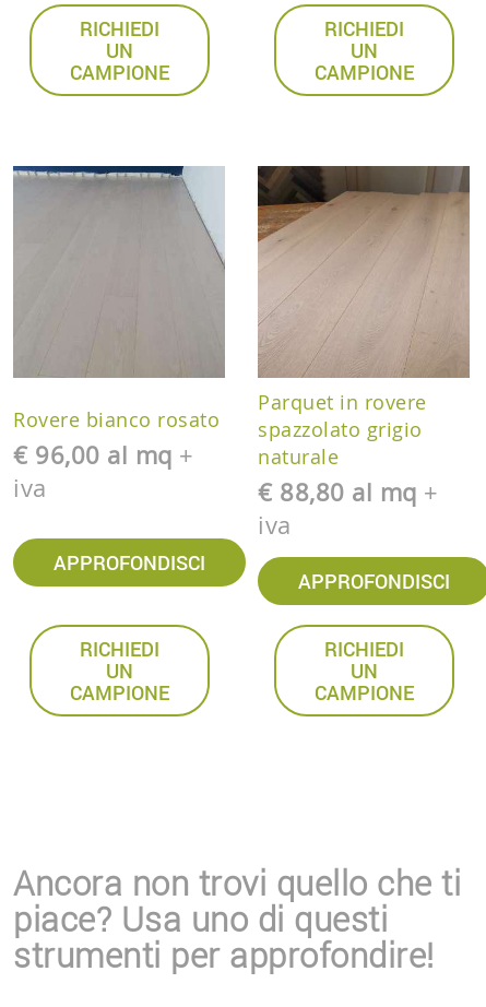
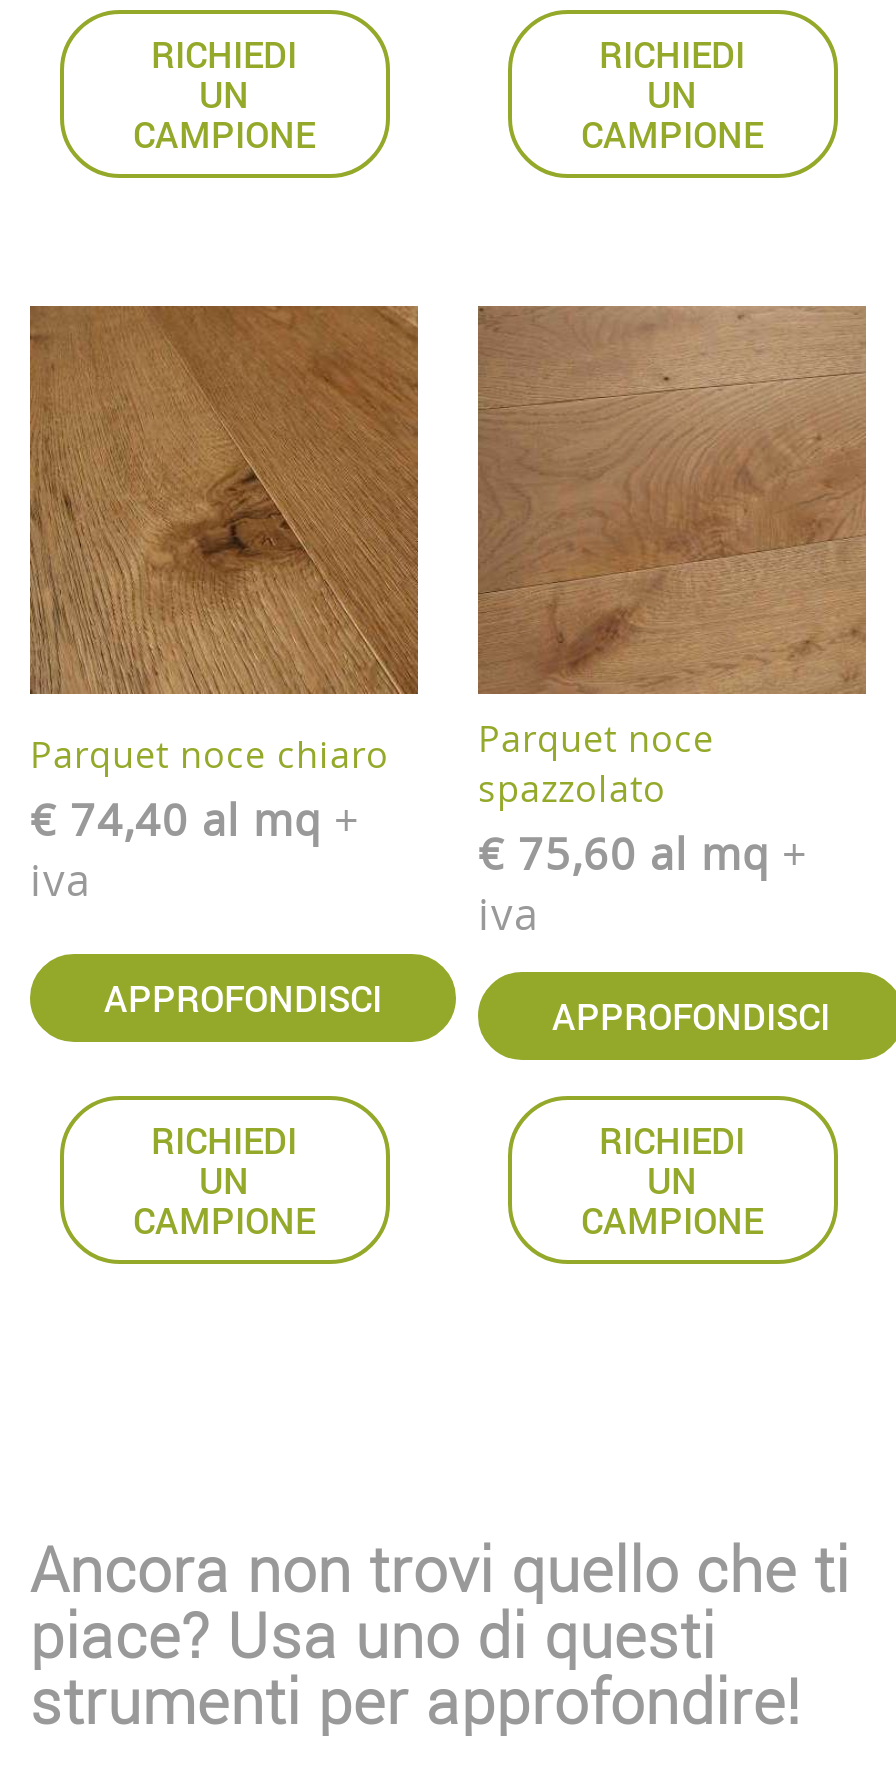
- [image]
- Rovere bianco rosato
- € 96,00 al mq +
+ [image]
+ Parquet noce chiaro
+ € 74,40 al mq +

- [image]
- Parquet in rovere
- spazzolato grigio
- naturale
- € 88,80 al mq +
+ [image]
+ Parquet noce
+ spazzolato
+ € 75,60 al mq +
